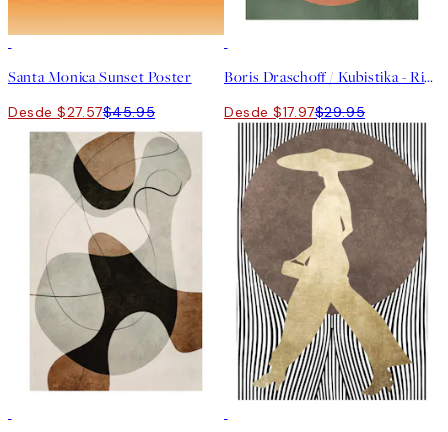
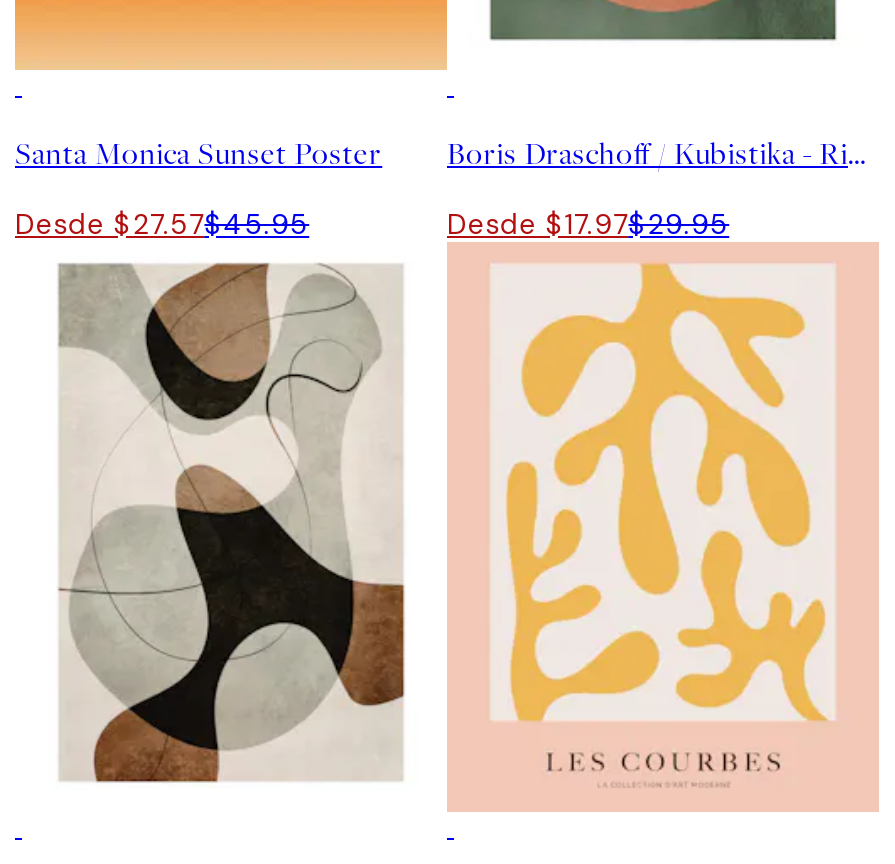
- [image]
+ [image]
